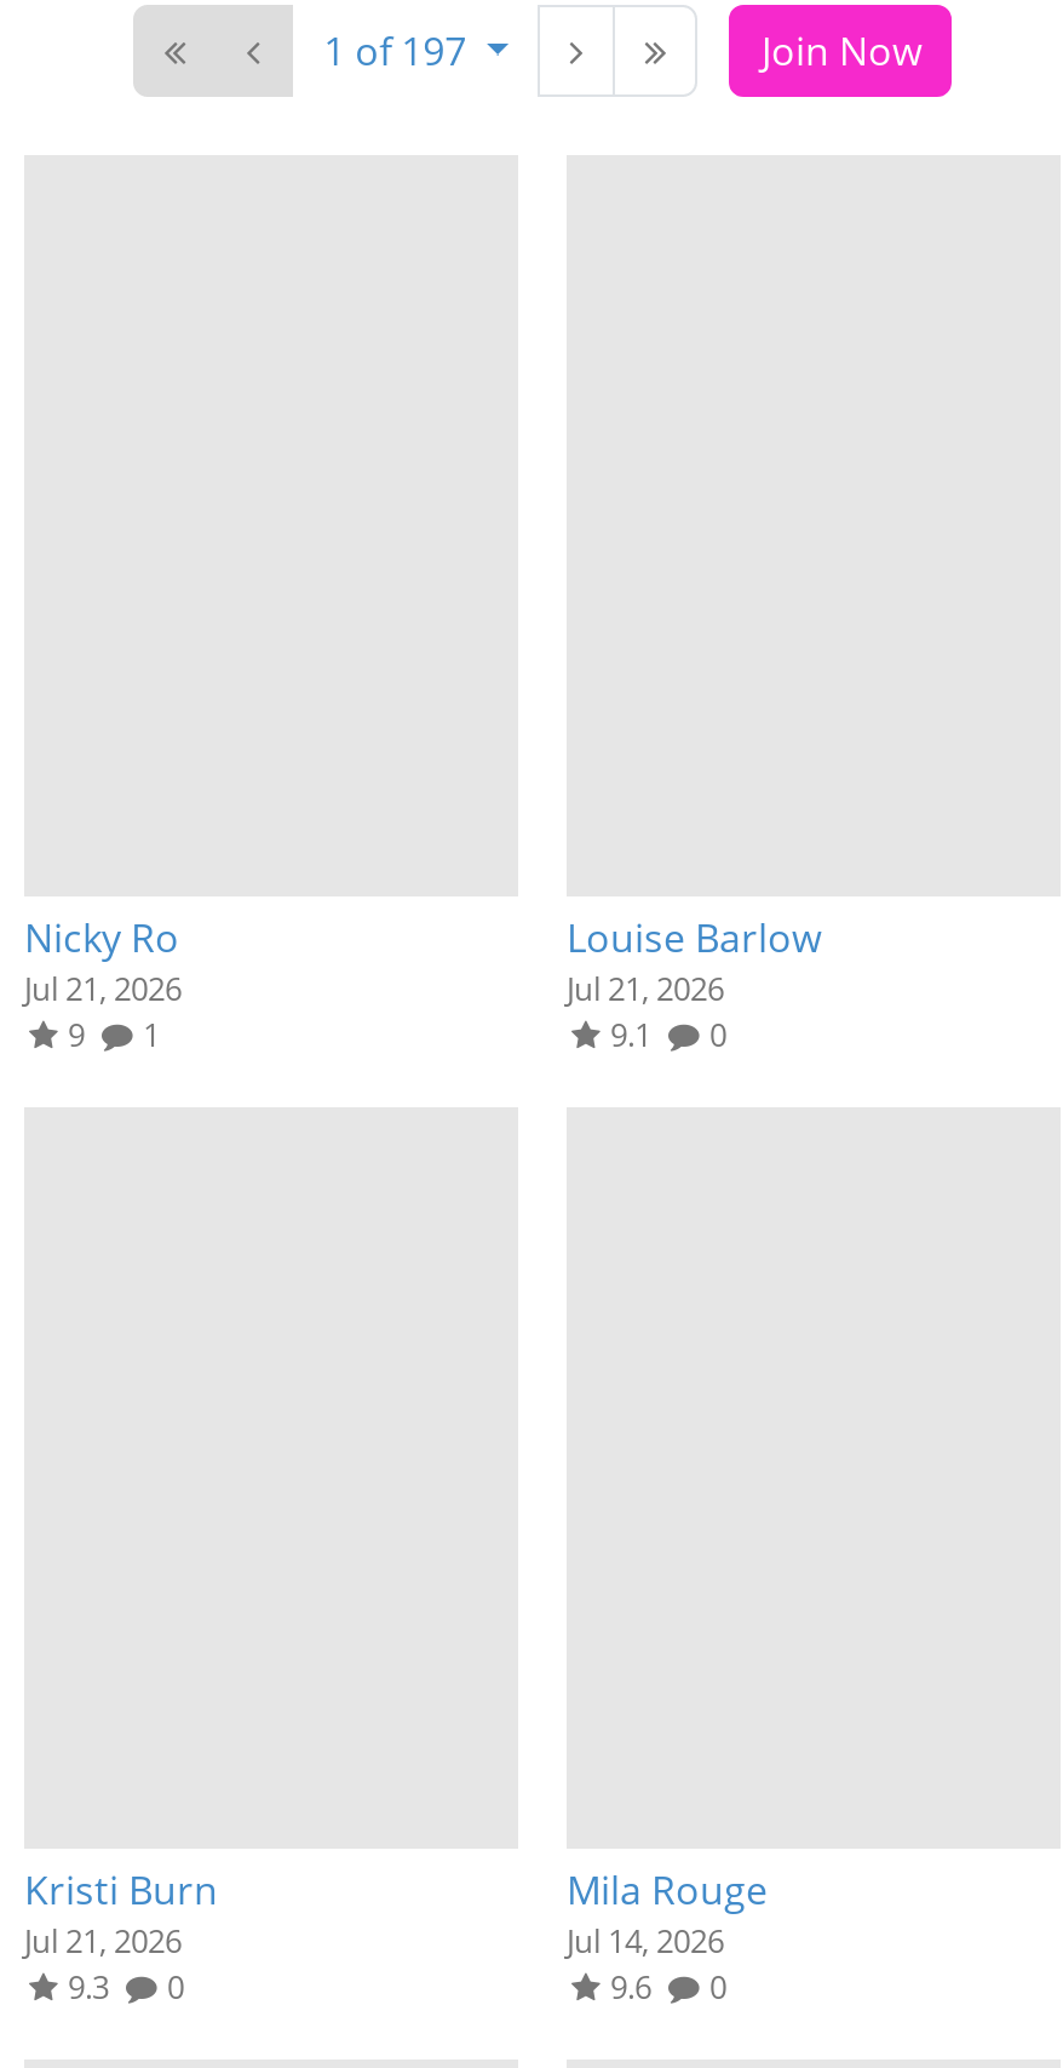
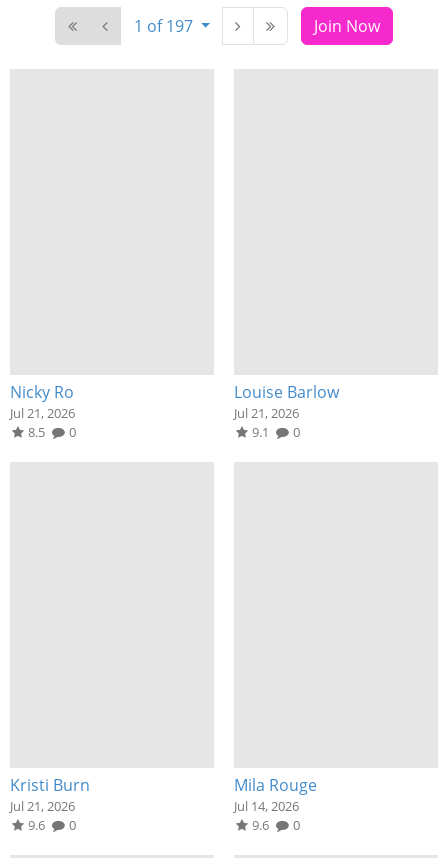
- 9
+ 8.5

- 1
+ 0

- 9.3 0
+ 9.6 0
